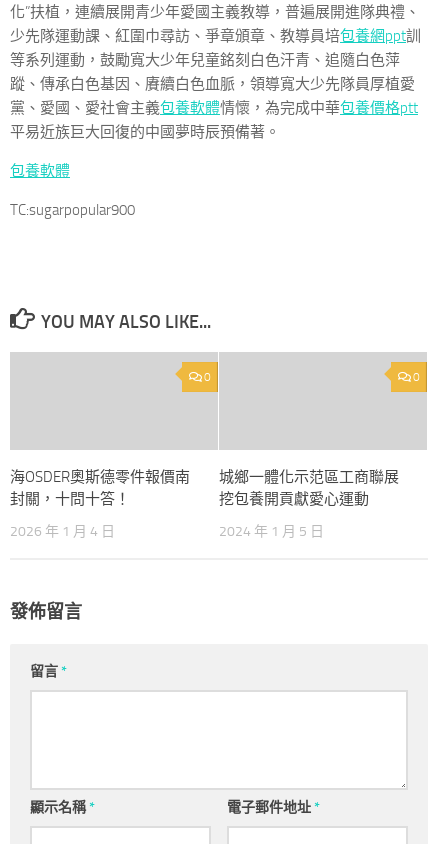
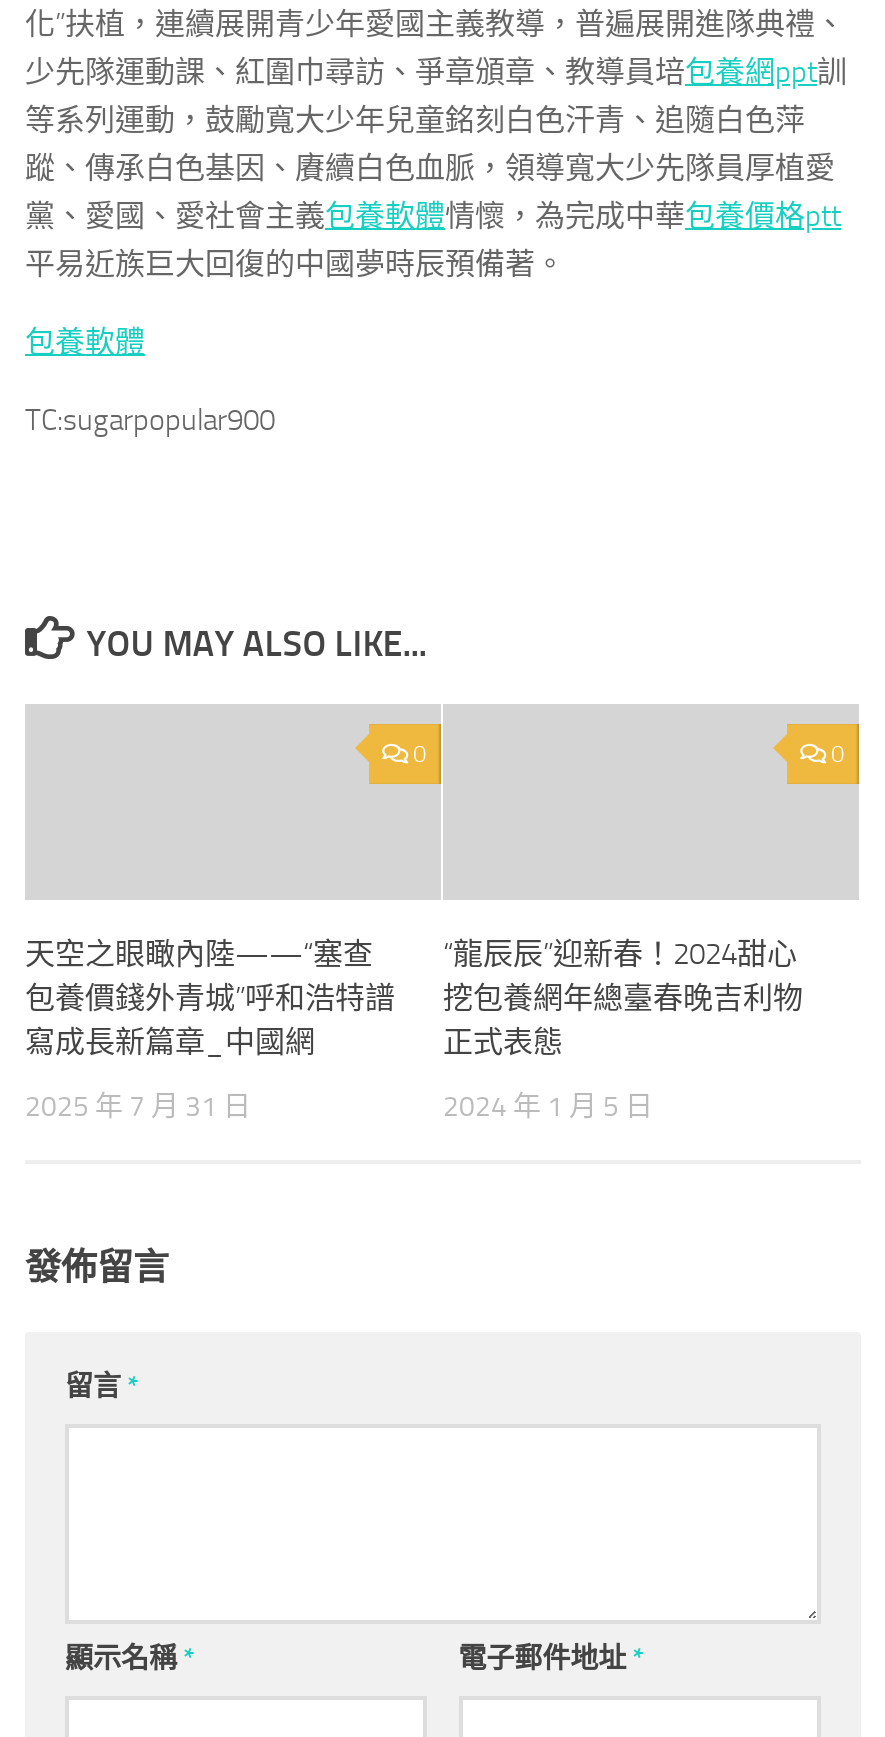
- 海OSDER奧斯德零件報價南
- 封關，十問十答！
+ 天空之眼瞰內陸——“塞查
+ 包養價錢外青城”呼和浩特譜
+ 寫成長新篇章_中國網

- 城鄉一體化示范區工商聯展
- 挖包養開貢獻愛心運動
+ “龍辰辰”迎新春！2024甜心
+ 挖包養網年總臺春晚吉利物
+ 正式表態

- 2026 年 1 月 4 日
+ 2025 年 7 月 31 日
